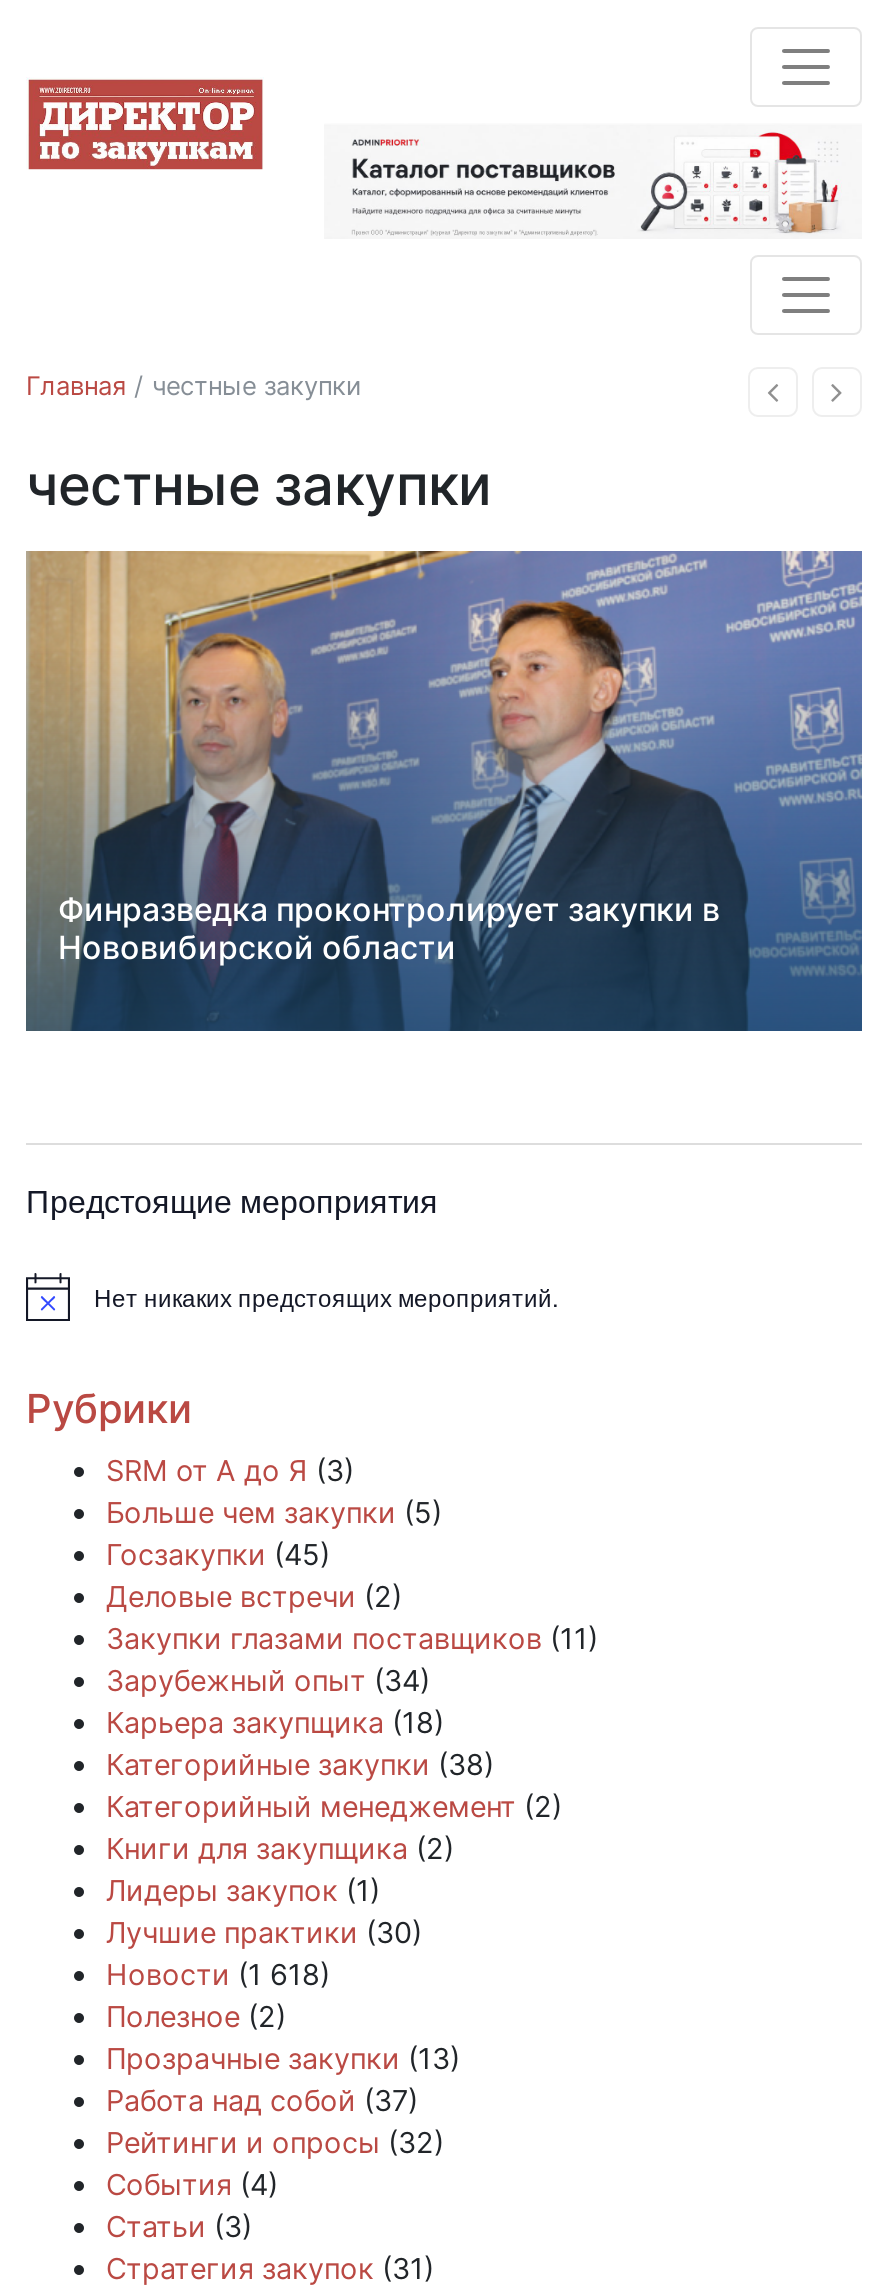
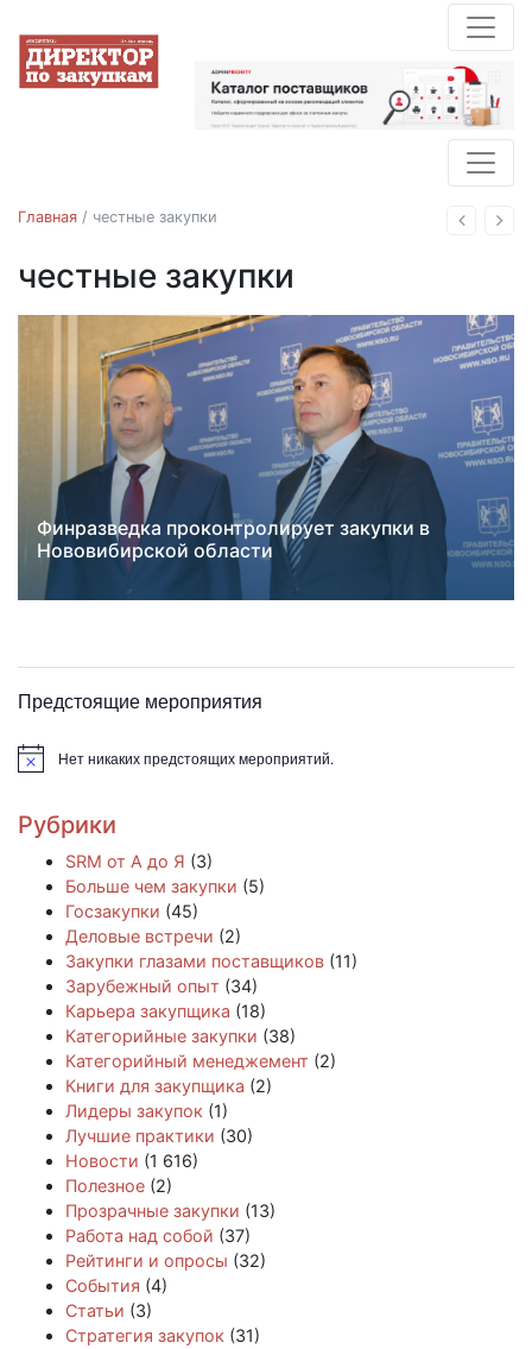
- Новости (1 618)
+ Новости (1 616)
